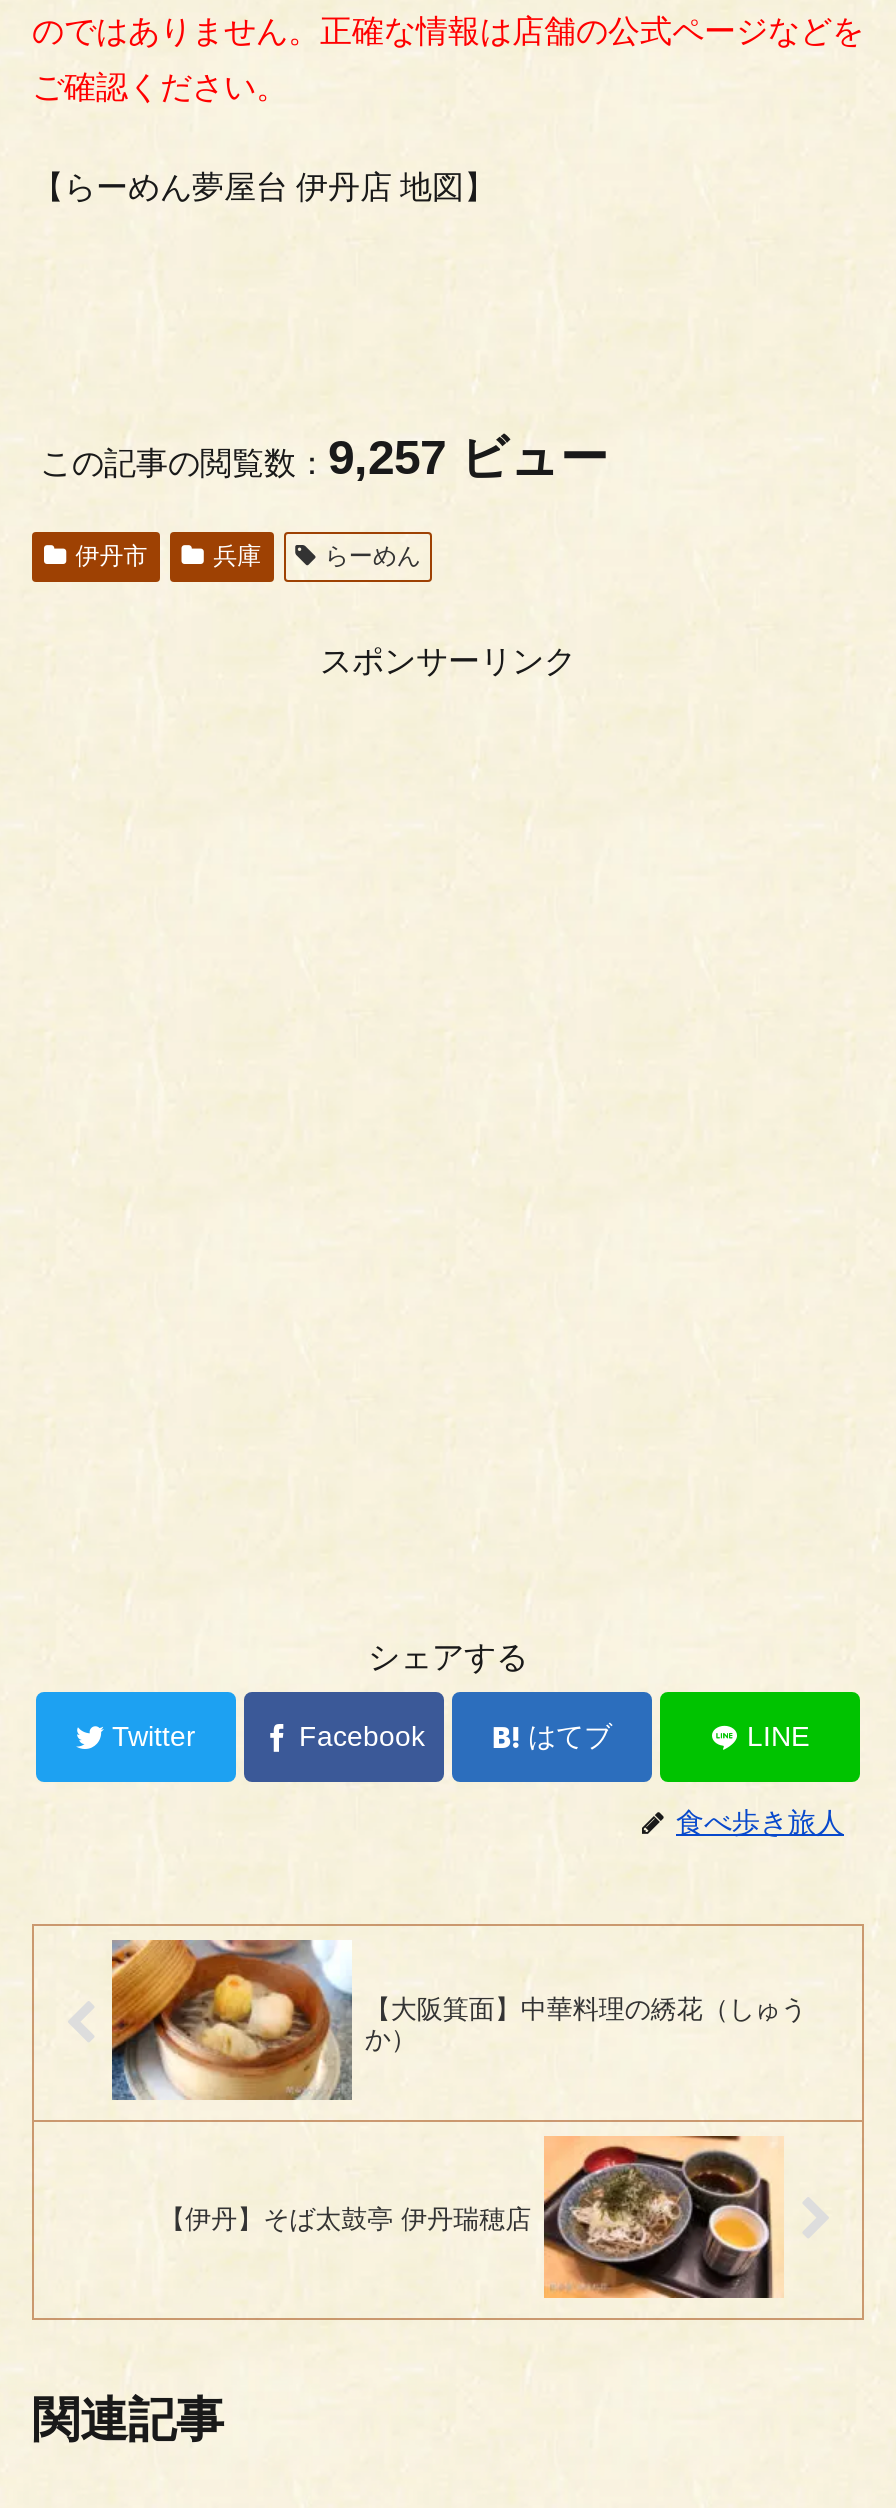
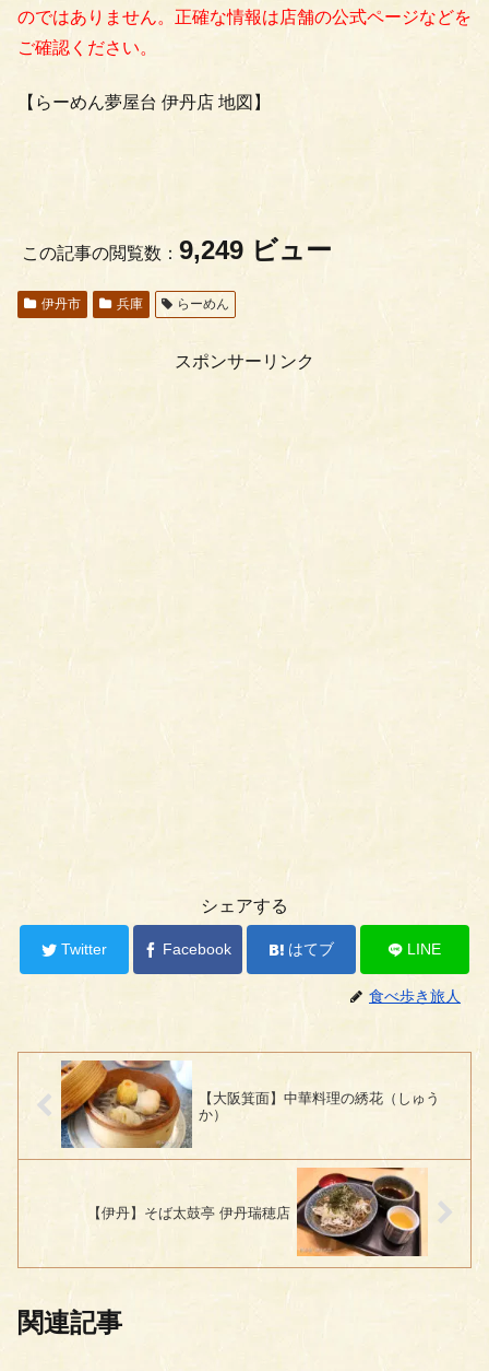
- この記事の閲覧数：9,257 ビュー
+ この記事の閲覧数：9,249 ビュー
